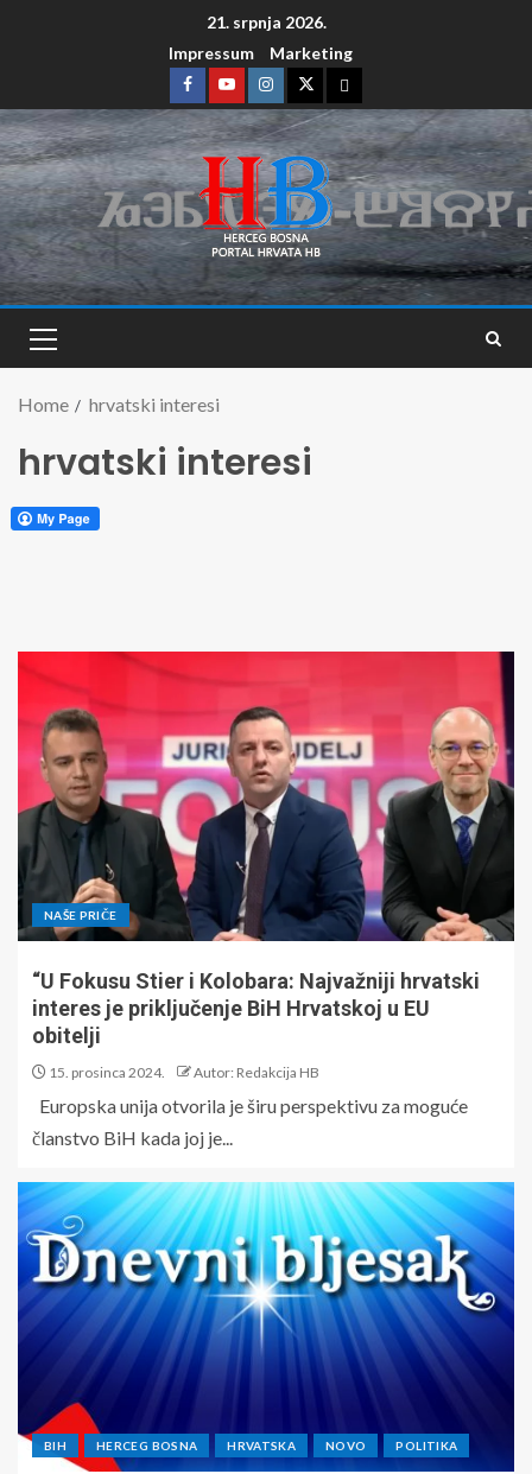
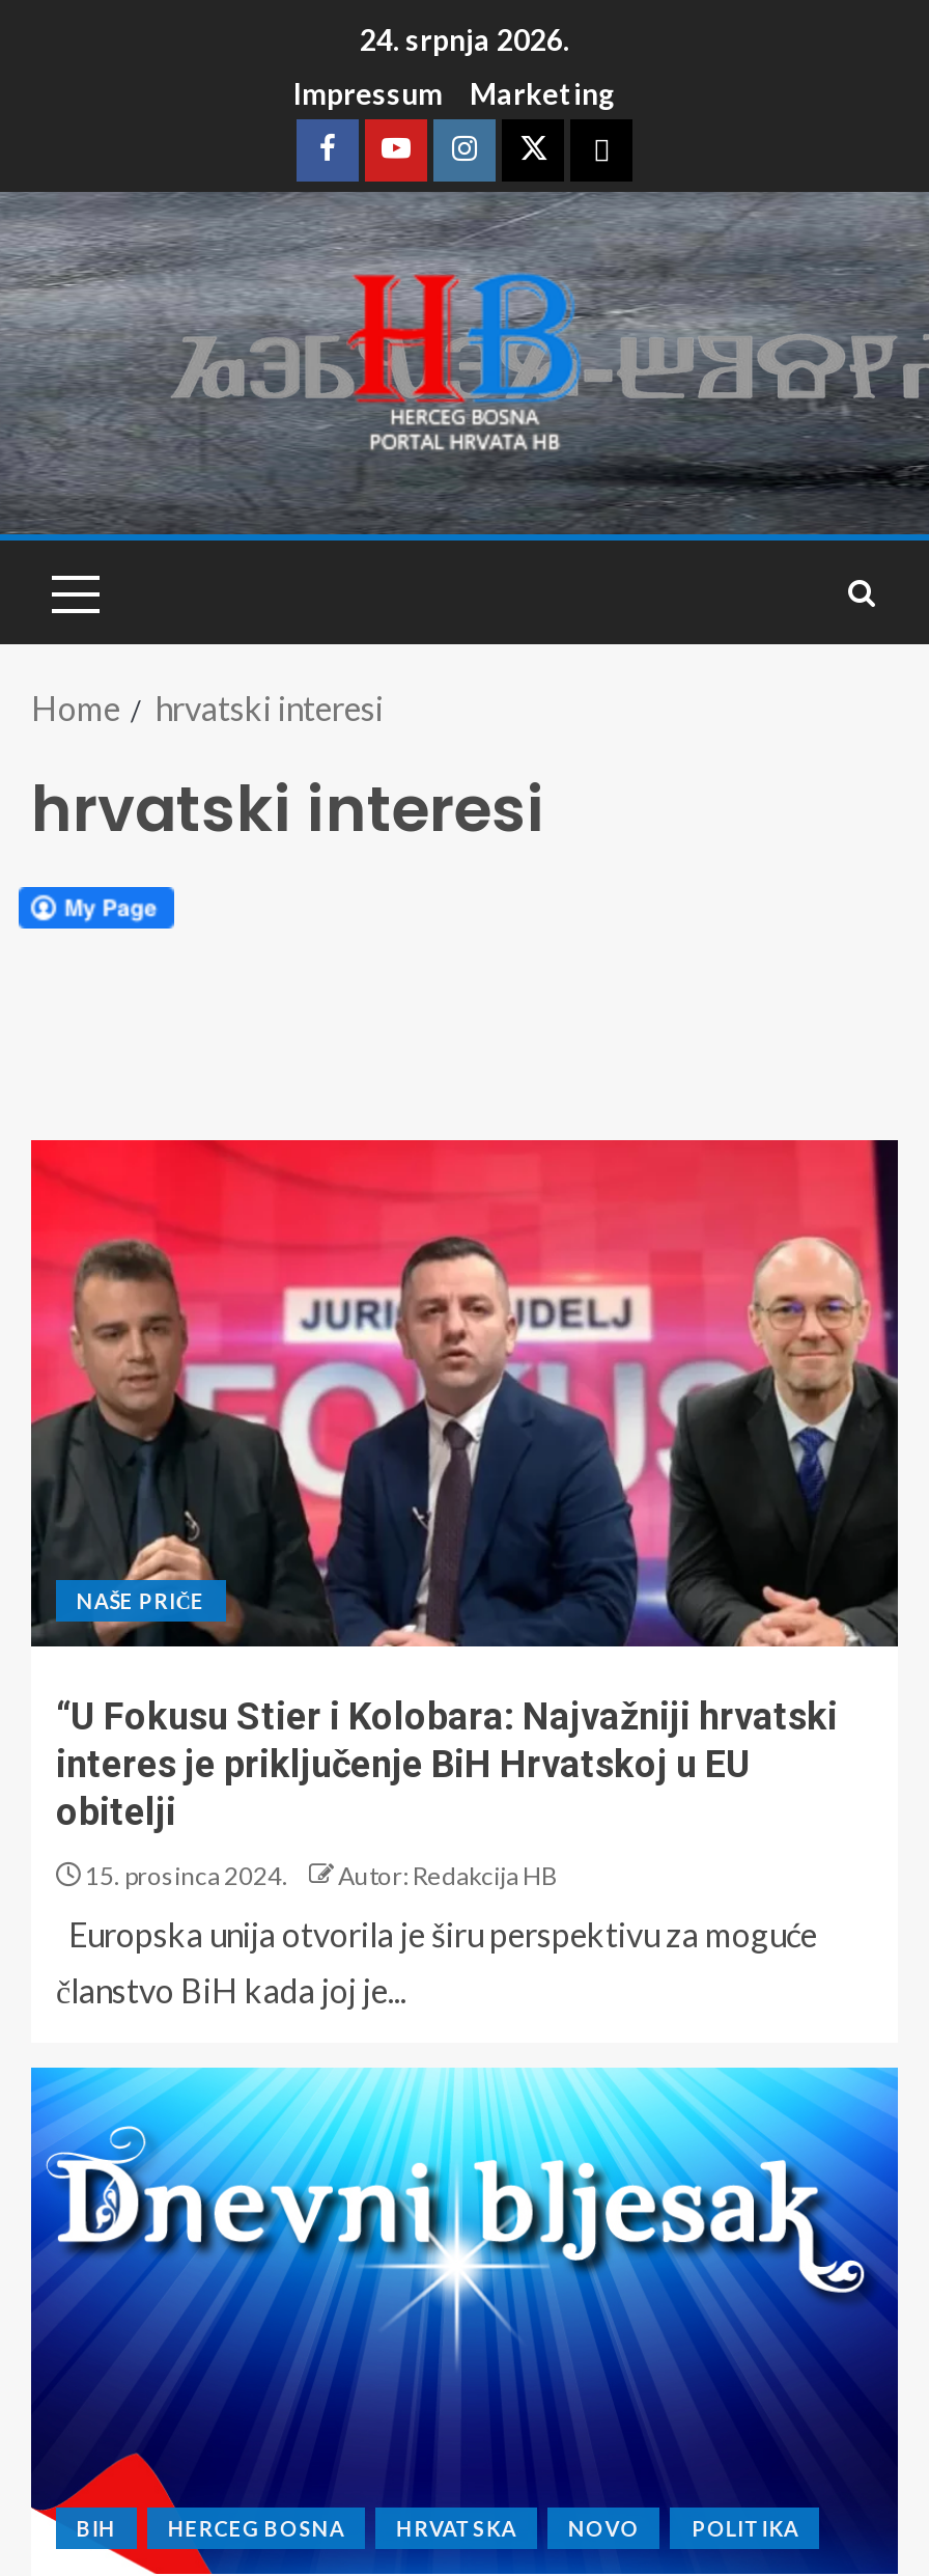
- 21. srpnja 2026.
+ 24. srpnja 2026.
